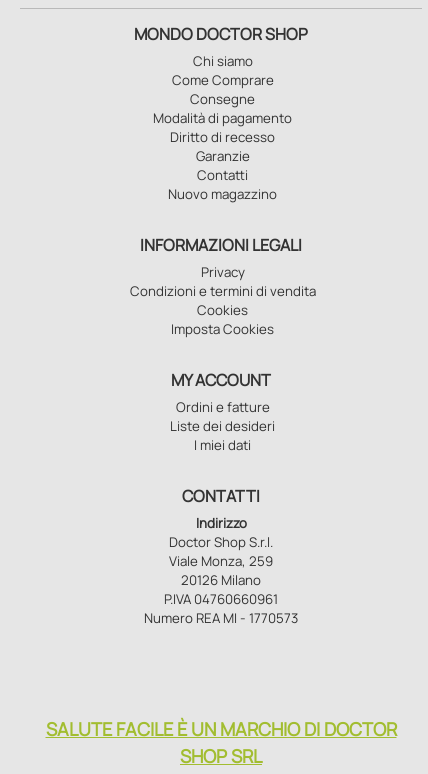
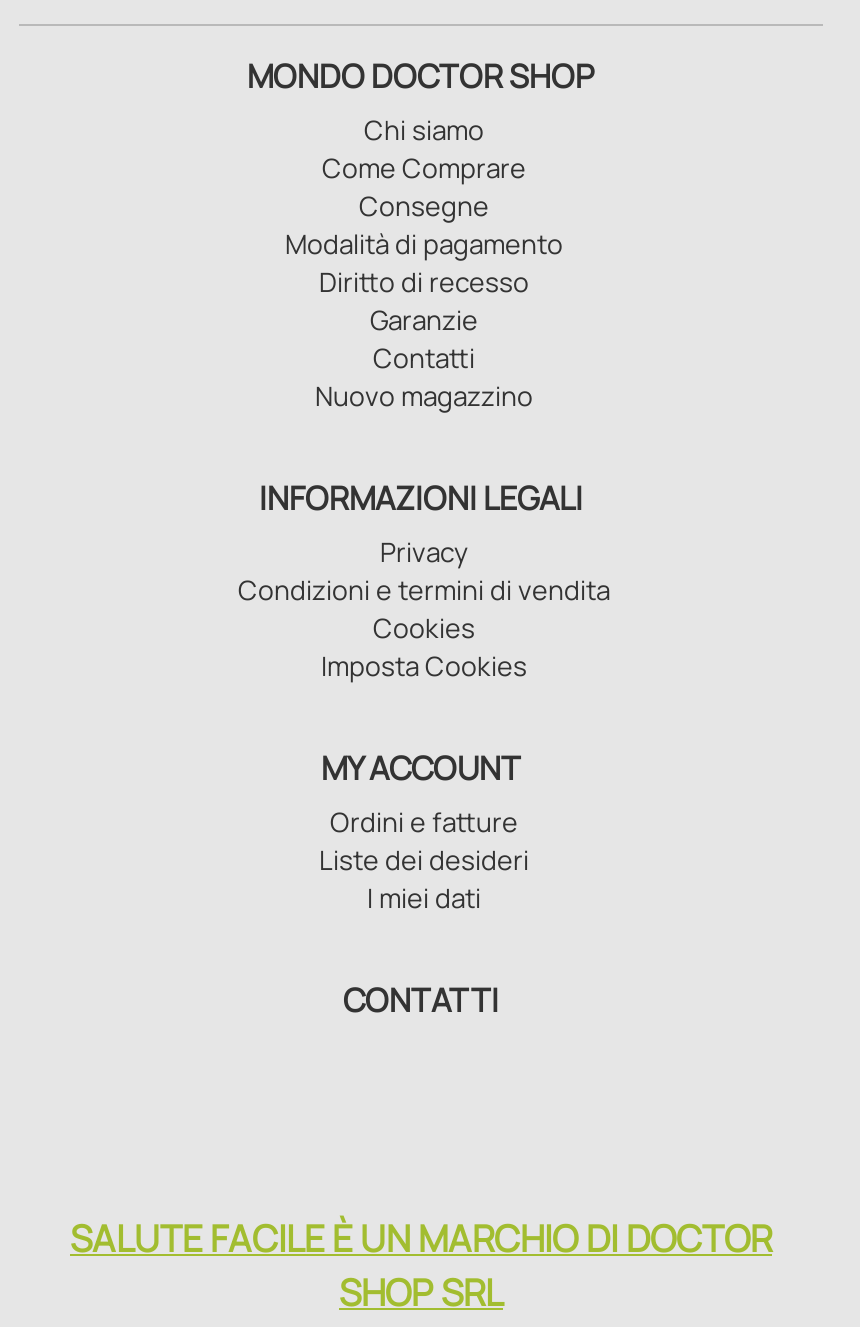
- Indirizzo
- Doctor Shop S.r.l.
- Viale Monza, 259
- 20126 Milano
- P.IVA 04760660961
- Numero REA MI - 1770573
